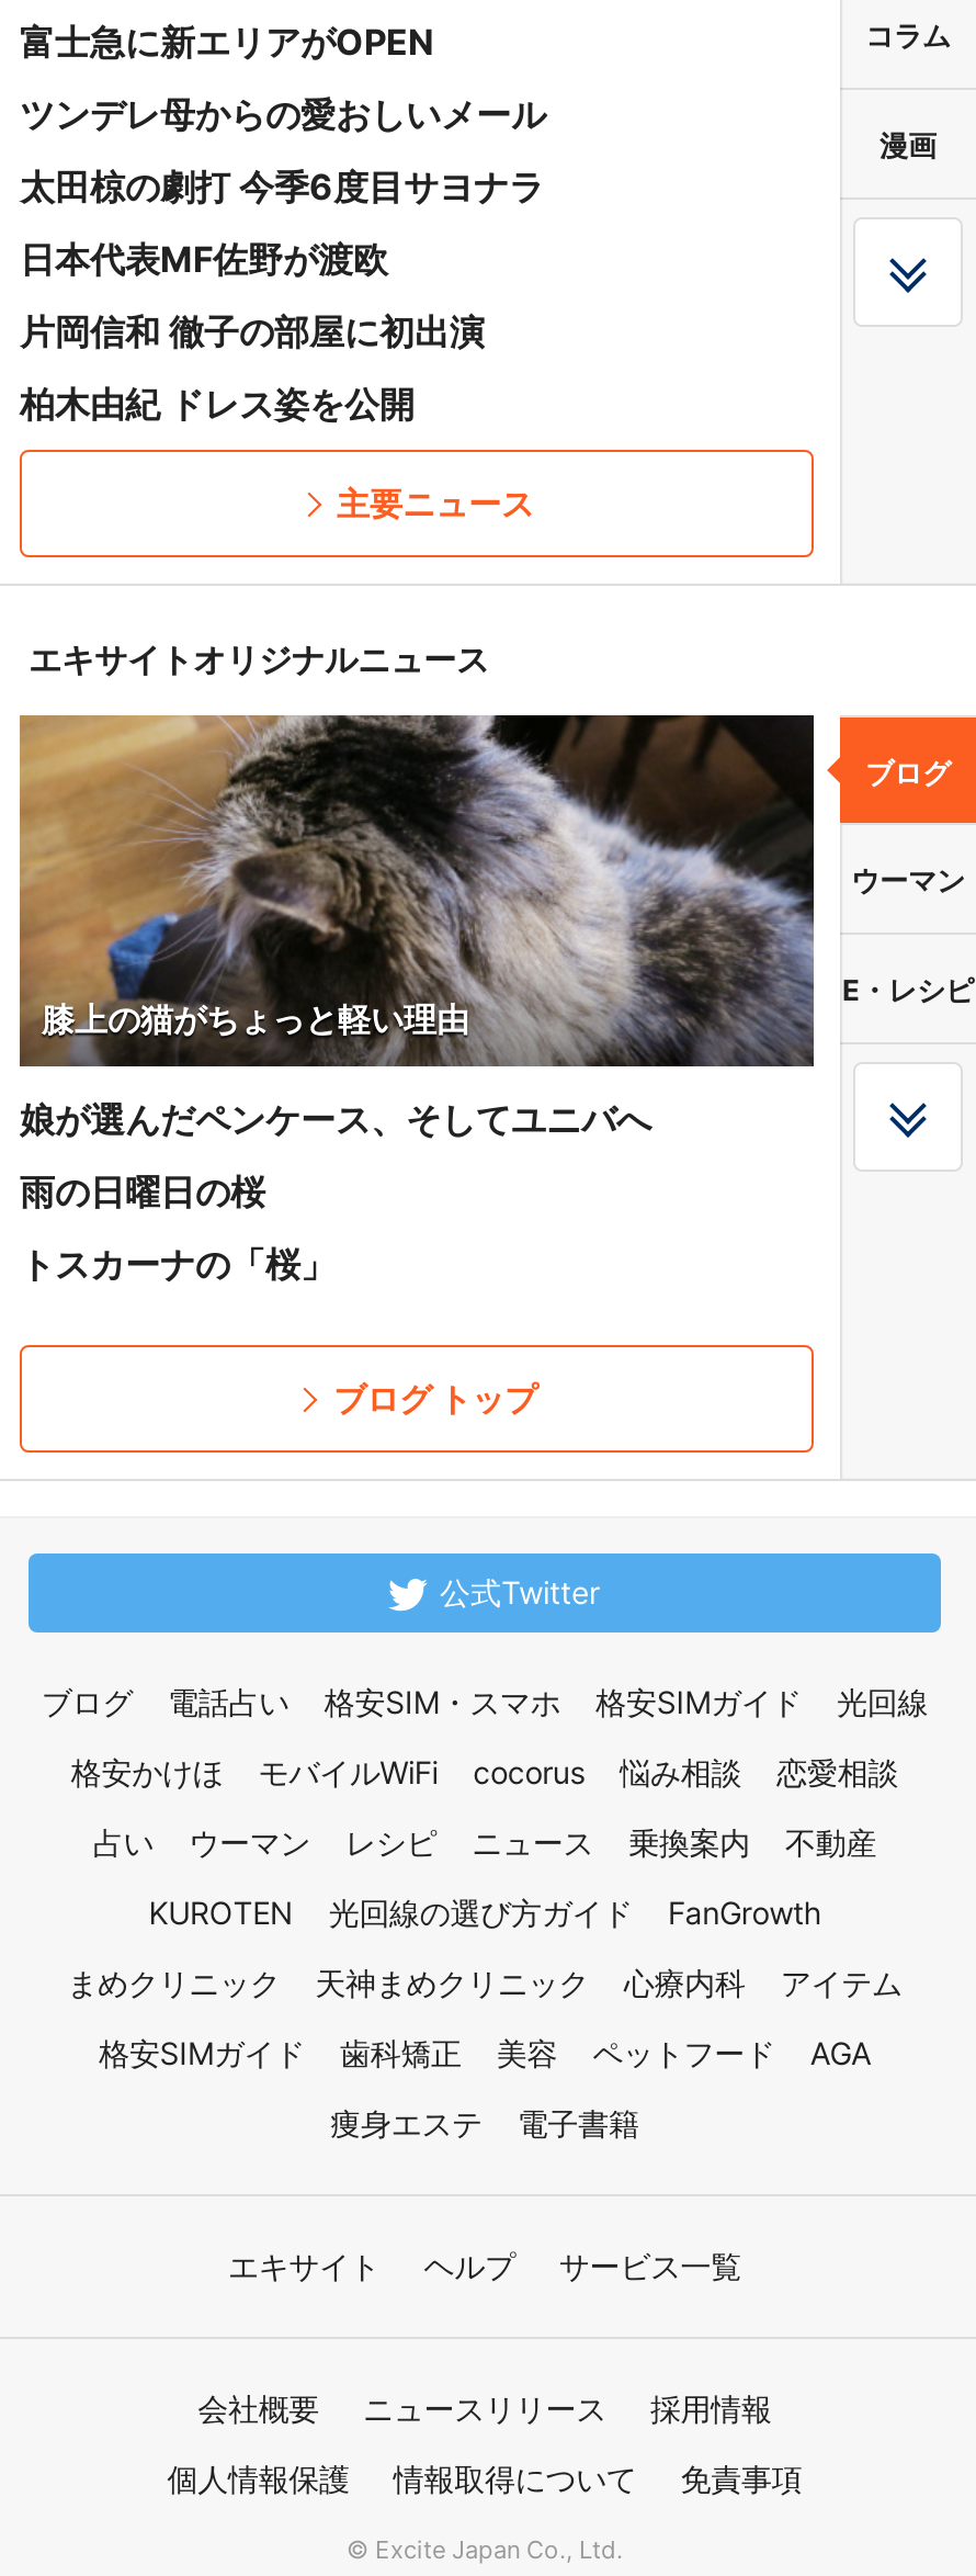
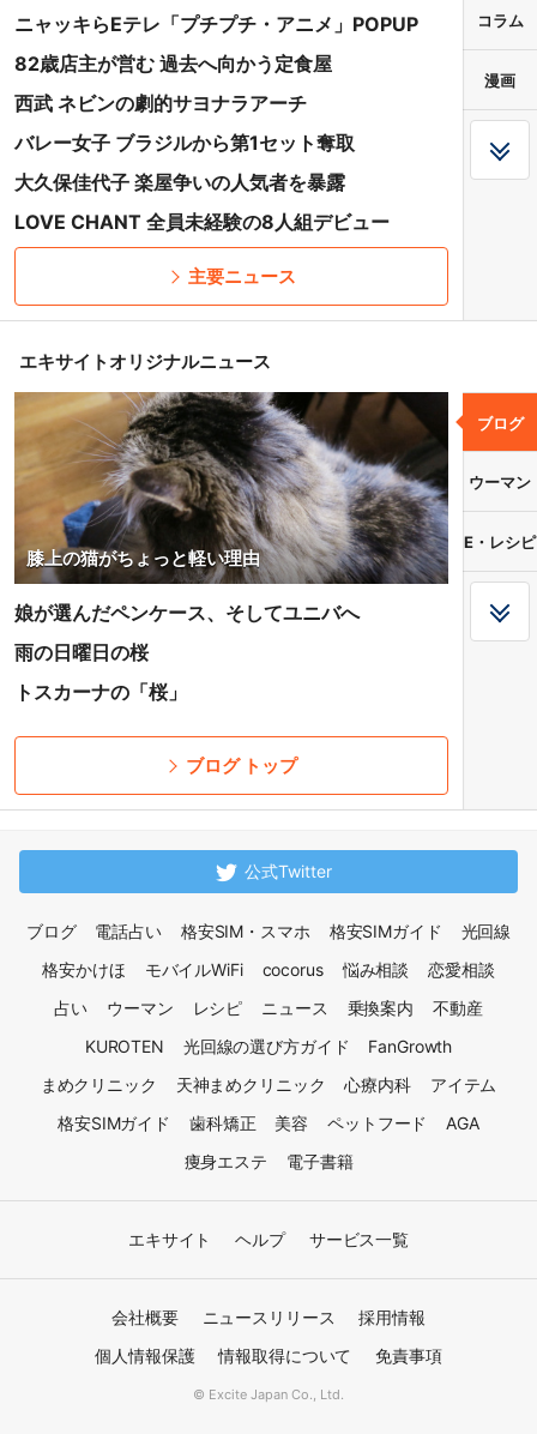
- 富士急に新エリアがOPEN
+ ニャッキらEテレ「プチプチ・アニメ」POPUP

- ツンデレ母からの愛おしいメール
+ 82歳店主が営む 過去へ向かう定食屋

- 太田椋の劇打 今季6度目サヨナラ
+ 西武 ネビンの劇的サヨナラアーチ

- 日本代表MF佐野が渡欧
+ バレー女子 ブラジルから第1セット奪取

- 片岡信和 徹子の部屋に初出演
+ 大久保佳代子 楽屋争いの人気者を暴露

- 柏木由紀 ドレス姿を公開
+ LOVE CHANT 全員未経験の8人組デビュー
